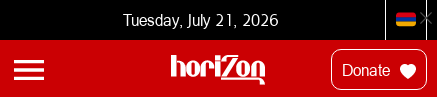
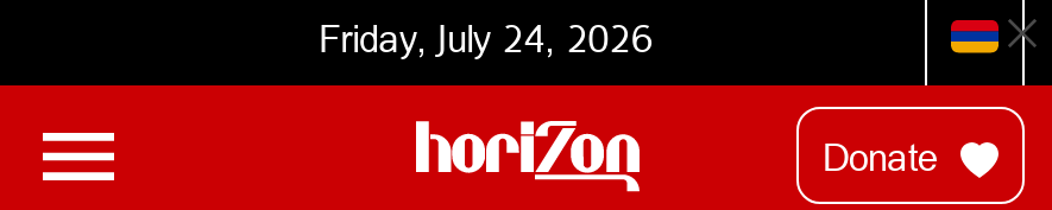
- Tuesday, July 21, 2026
+ Friday, July 24, 2026
